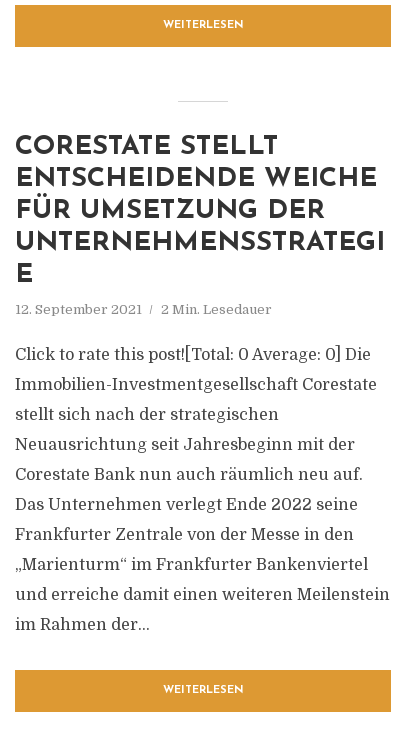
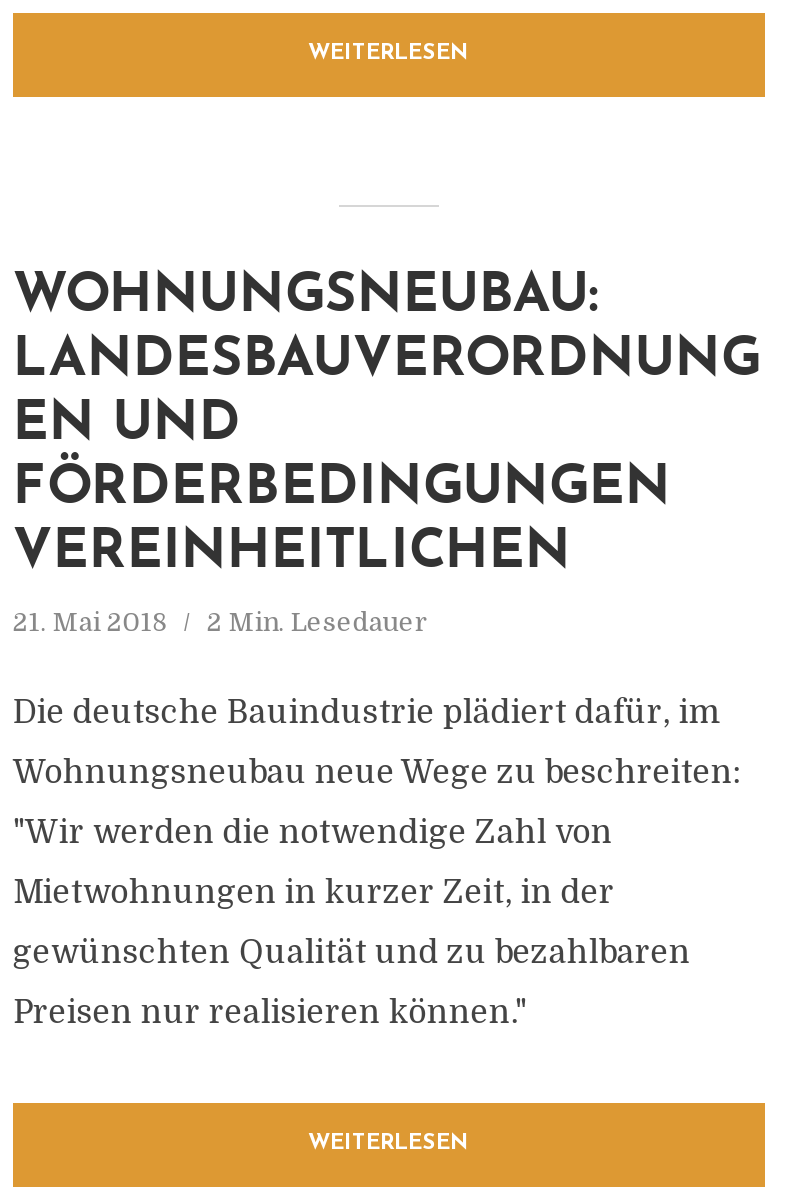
- CORESTATE STELLT
- ENTSCHEIDENDE WEICHE
- FÜR UMSETZUNG DER
- UNTERNEHMENSSTRATEGI
- E
+ WOHNUNGSNEUBAU:
+ LANDESBAUVERORDNUNG
+ EN UND
+ FÖRDERBEDINGUNGEN
+ VEREINHEITLICHEN

- 12. September 2021 2 Min. Lesedauer
+ 21. Mai 2018 2 Min. Lesedauer

- Click to rate this post![Total: 0 Average: 0] Die
- Immobilien-Investmentgesellschaft Corestate
- stellt sich nach der strategischen
- Neuausrichtung seit Jahresbeginn mit der
- Corestate Bank nun auch räumlich neu auf.
- Das Unternehmen verlegt Ende 2022 seine
- Frankfurter Zentrale von der Messe in den
- „Marienturm“ im Frankfurter Bankenviertel
- und erreiche damit einen weiteren Meilenstein
- im Rahmen der...
+ Die deutsche Bauindustrie plädiert dafür, im
+ Wohnungsneubau neue Wege zu beschreiten:
+ "Wir werden die notwendige Zahl von
+ Mietwohnungen in kurzer Zeit, in der
+ gewünschten Qualität und zu bezahlbaren
+ Preisen nur realisieren können."
